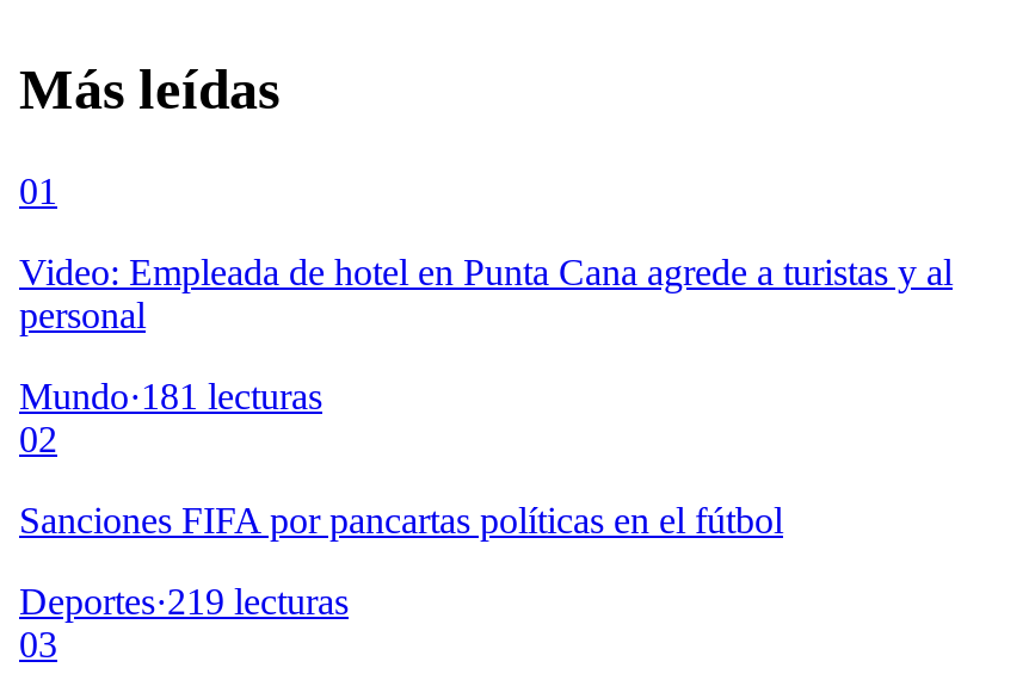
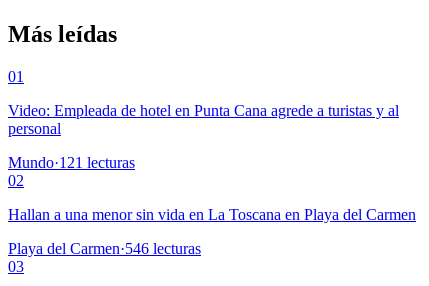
- Mundo · 181 lecturas
+ Mundo · 121 lecturas

- Sanciones FIFA por pancartas políticas en el fútbol
+ Hallan a una menor sin vida en La Toscana en Playa del Carmen

- Deportes·219 lecturas
+ Playa del Carmen·546 lecturas
